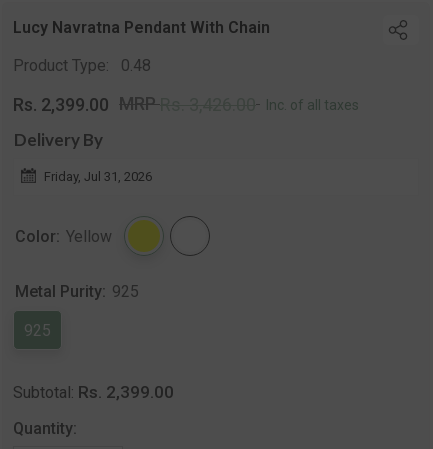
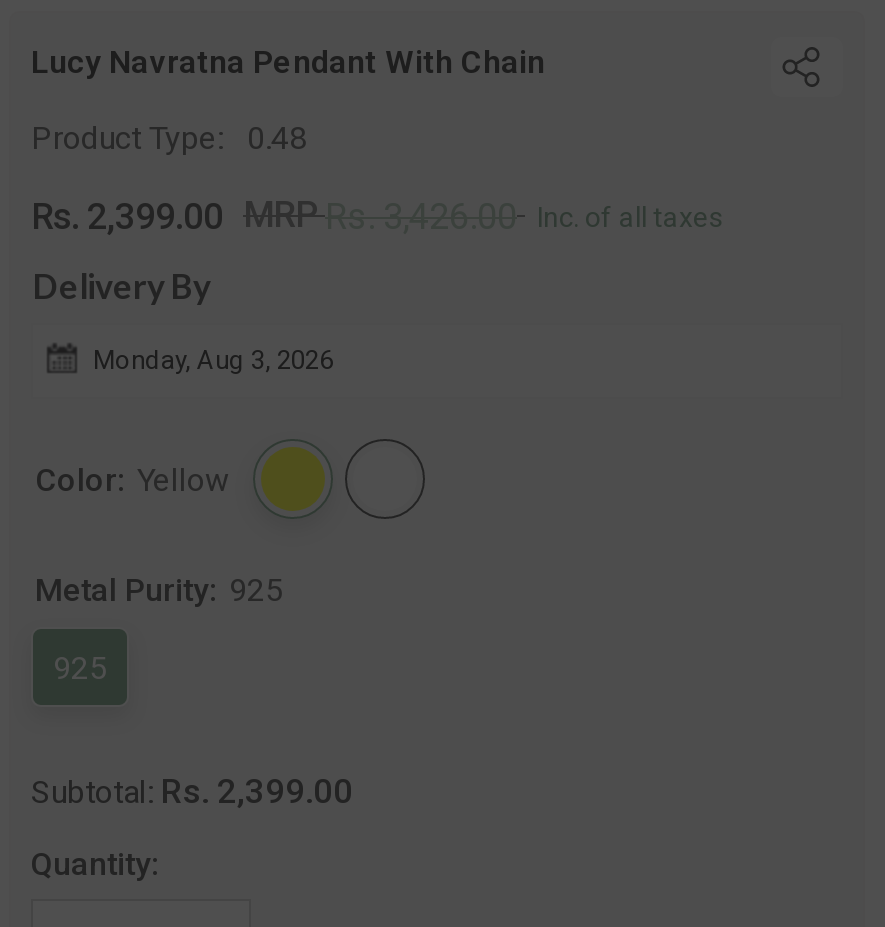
- Friday, Jul 31, 2026
+ Monday, Aug 3, 2026
